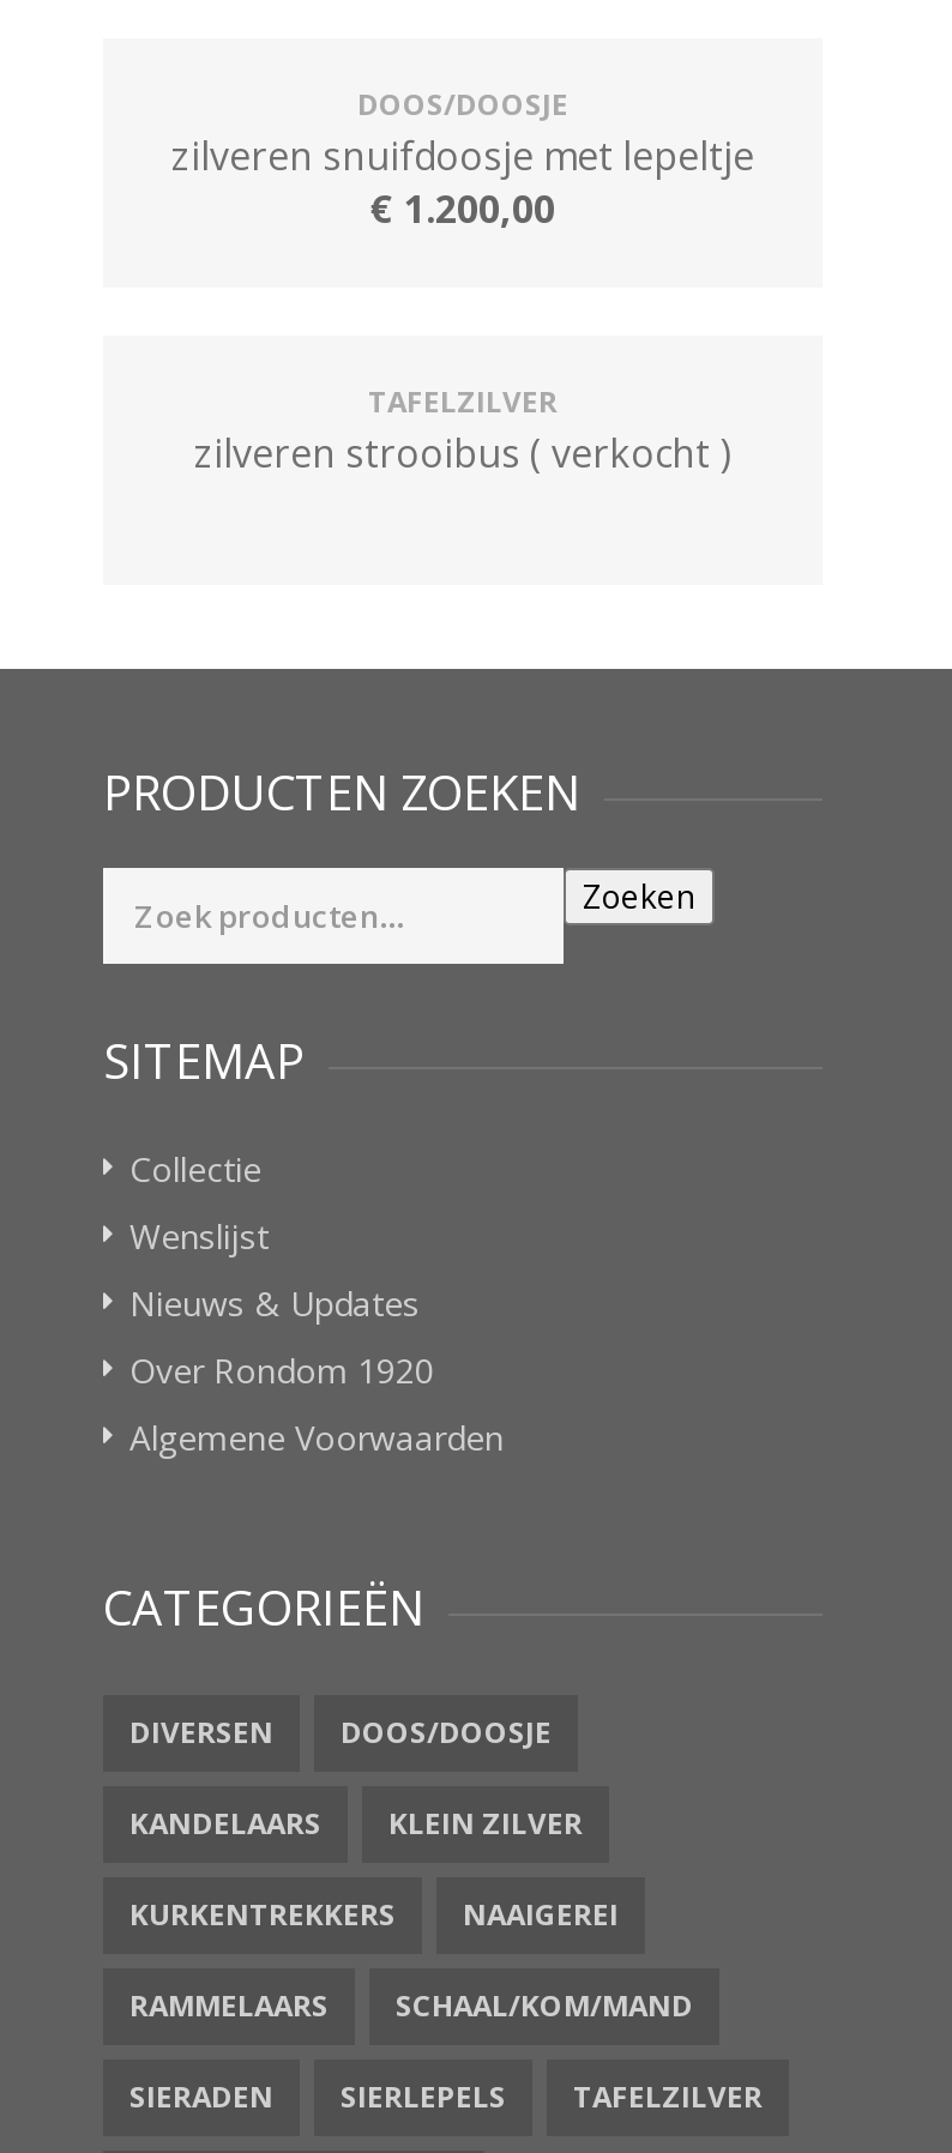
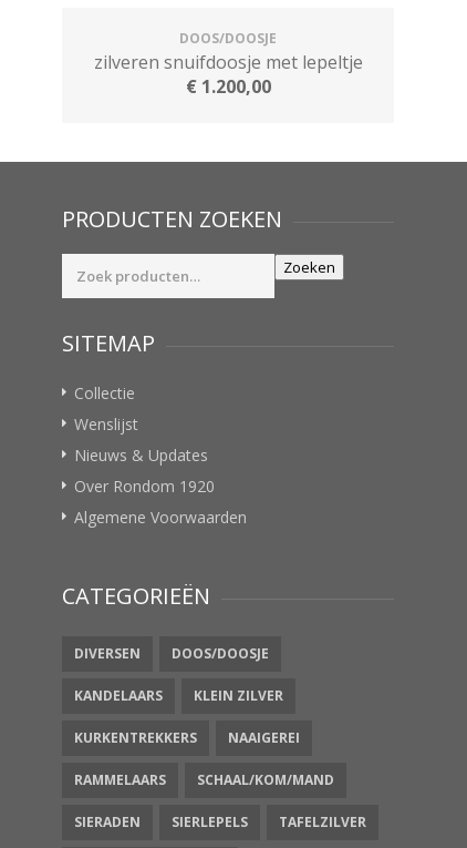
- TAFELZILVER
- zilveren strooibus ( verkocht )
